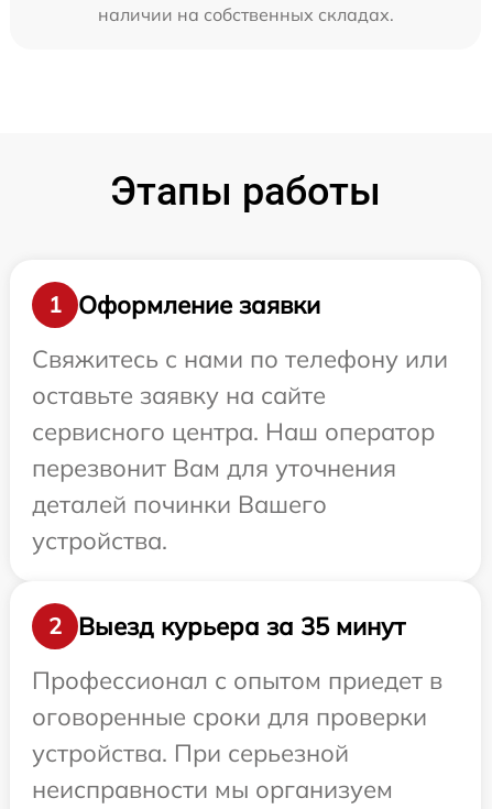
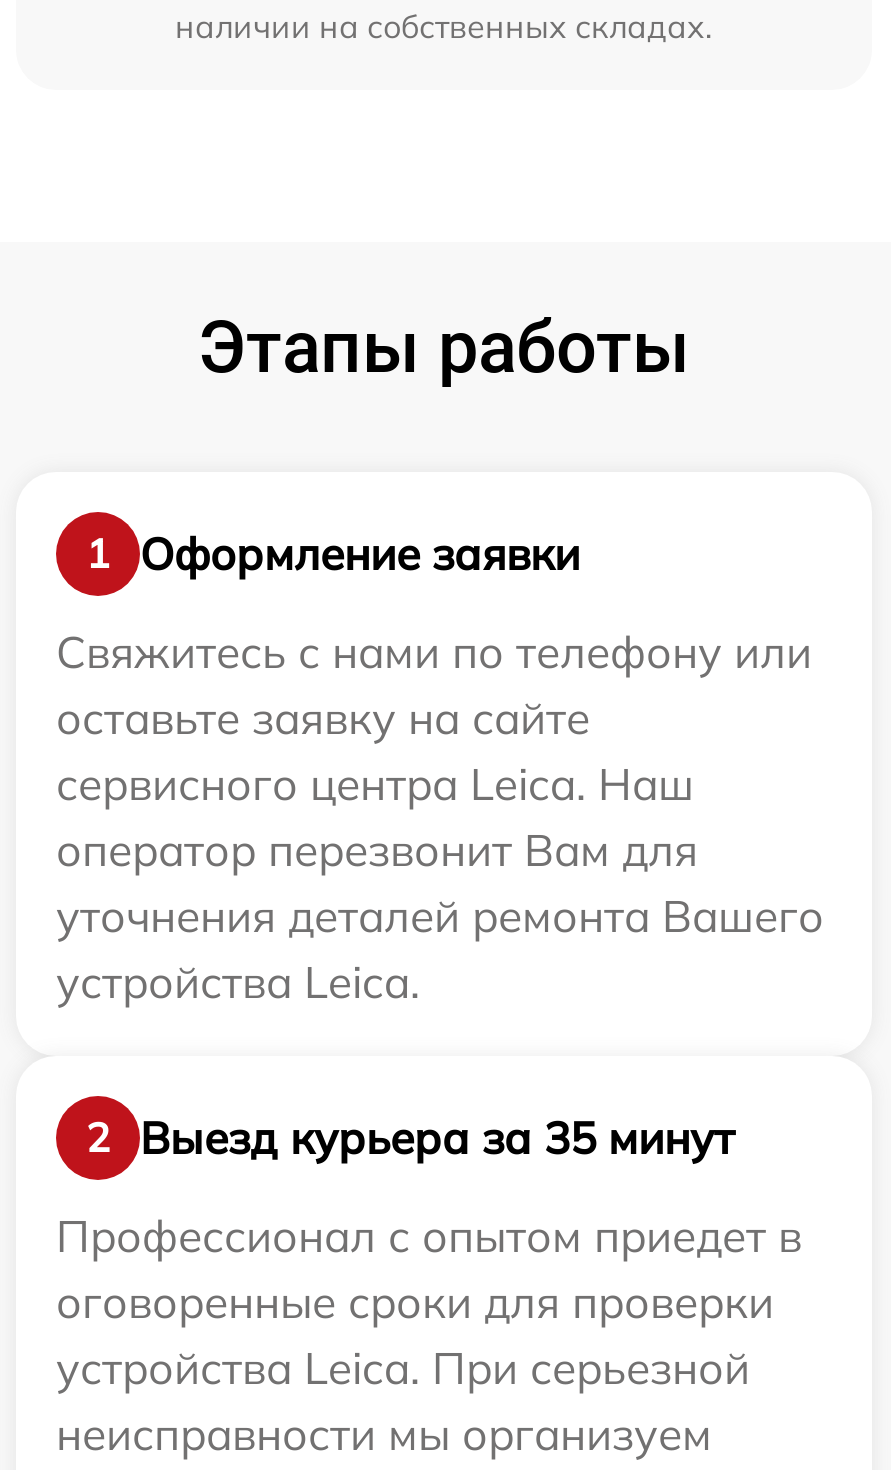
- сервисного центра. Наш оператор
- перезвонит Вам для уточнения
- деталей починки Вашего
- устройства.
+ сервисного центра Leica. Наш
+ оператор перезвонит Вам для
+ уточнения деталей ремонта Вашего
+ устройства Leica.

- устройства. При серьезной
+ устройства Leica. При серьезной
